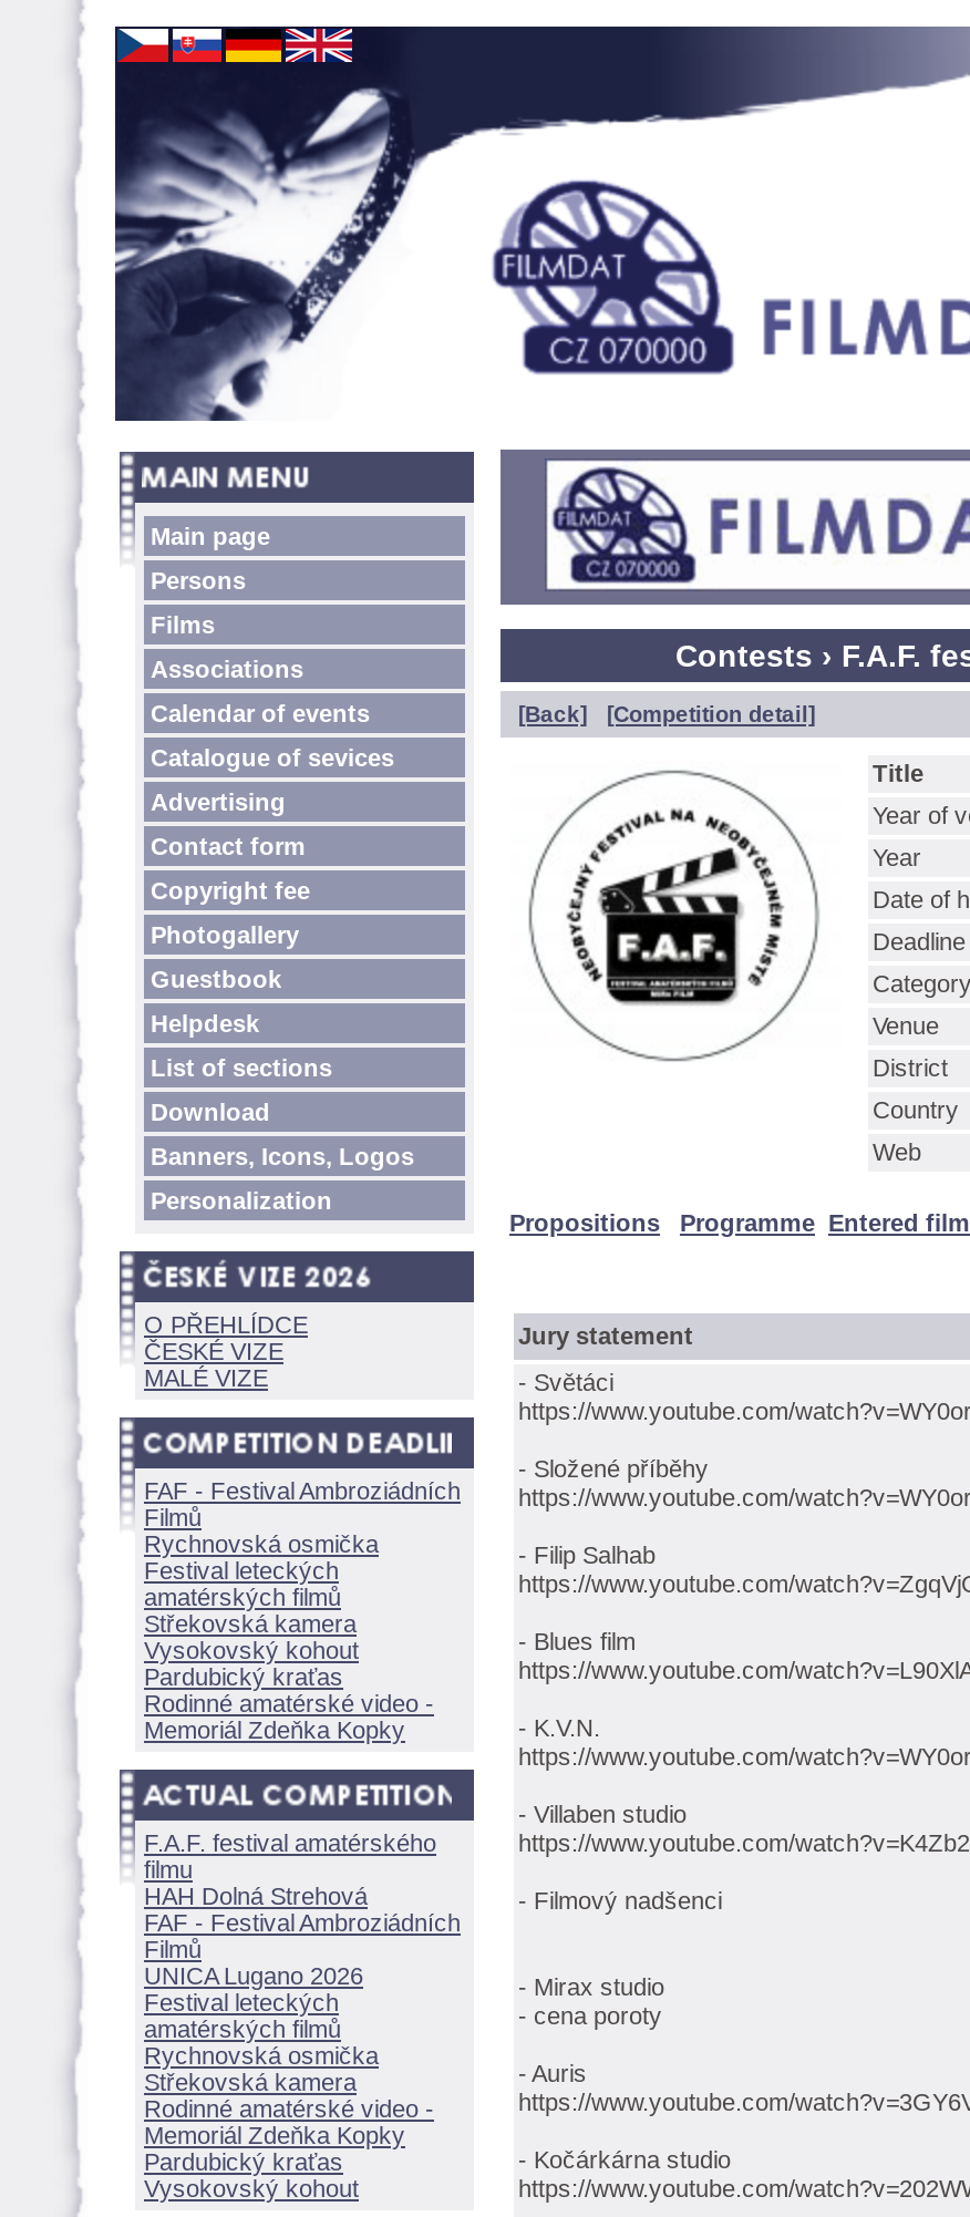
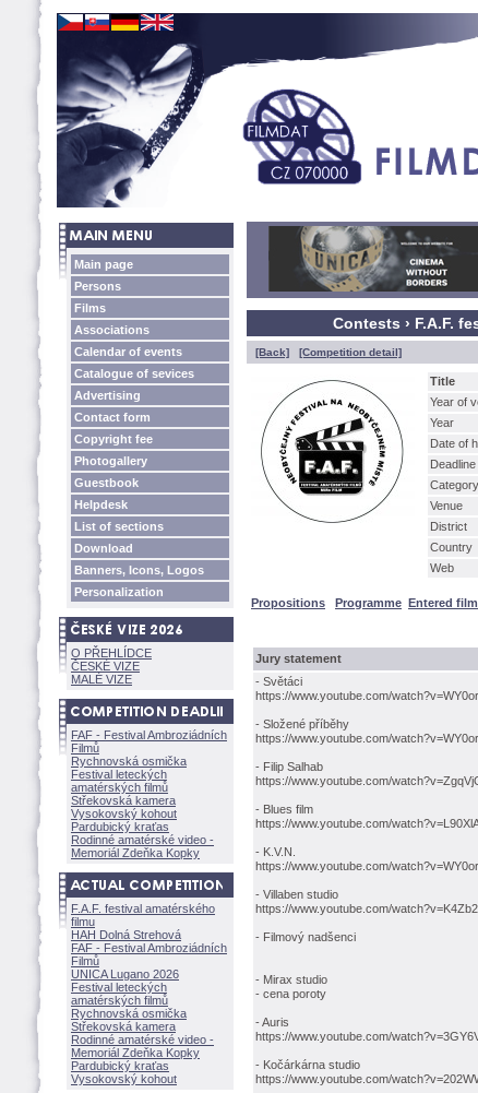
- [image]
+ [image]
